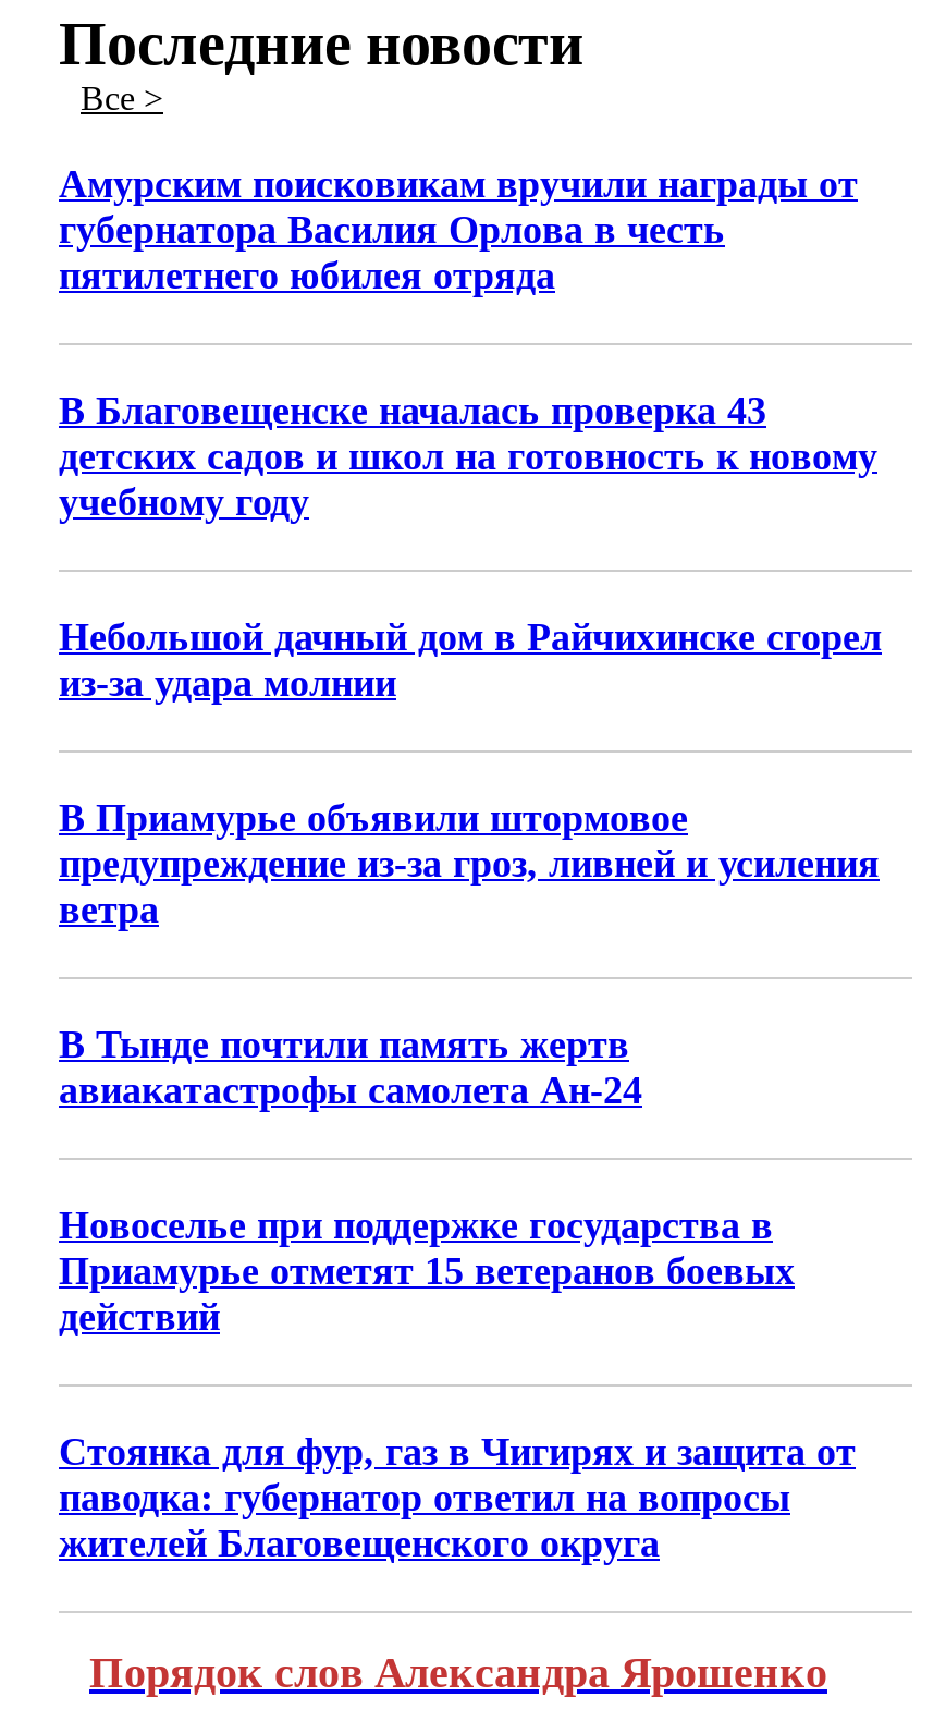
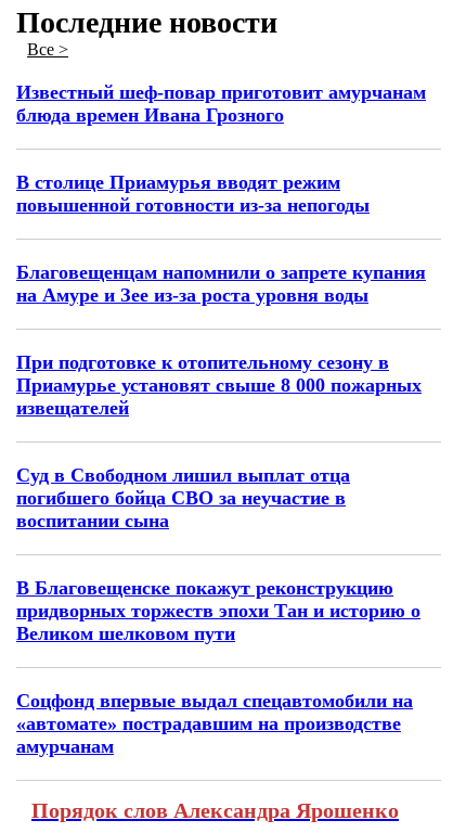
- Амурским поисковикам вручили награды от
- губернатора Василия Орлова в честь
- пятилетнего юбилея отряда
+ Известный шеф-повар приготовит амурчанам
+ блюда времен Ивана Грозного

- В Благовещенске началась проверка 43
- детских садов и школ на готовность к новому
- учебному году
+ В столице Приамурья вводят режим
+ повышенной готовности из-за непогоды

- Небольшой дачный дом в Райчихинске сгорел
- из-за удара молнии
+ Благовещенцам напомнили о запрете купания
+ на Амуре и Зее из-за роста уровня воды

- В Приамурье объявили штормовое
- предупреждение из-за гроз, ливней и усиления
- ветра
+ При подготовке к отопительному сезону в
+ Приамурье установят свыше 8 000 пожарных
+ извещателей

- В Тынде почтили память жертв
- авиакатастрофы самолета Ан-24
+ Суд в Свободном лишил выплат отца
+ погибшего бойца СВО за неучастие в
+ воспитании сына

- Новоселье при поддержке государства в
- Приамурье отметят 15 ветеранов боевых
- действий
+ В Благовещенске покажут реконструкцию
+ придворных торжеств эпохи Тан и историю о
+ Великом шелковом пути

- Стоянка для фур, газ в Чигирях и защита от
- паводка: губернатор ответил на вопросы
- жителей Благовещенского округа
+ Соцфонд впервые выдал спецавтомобили на
+ «автомате» пострадавшим на производстве
+ амурчанам
